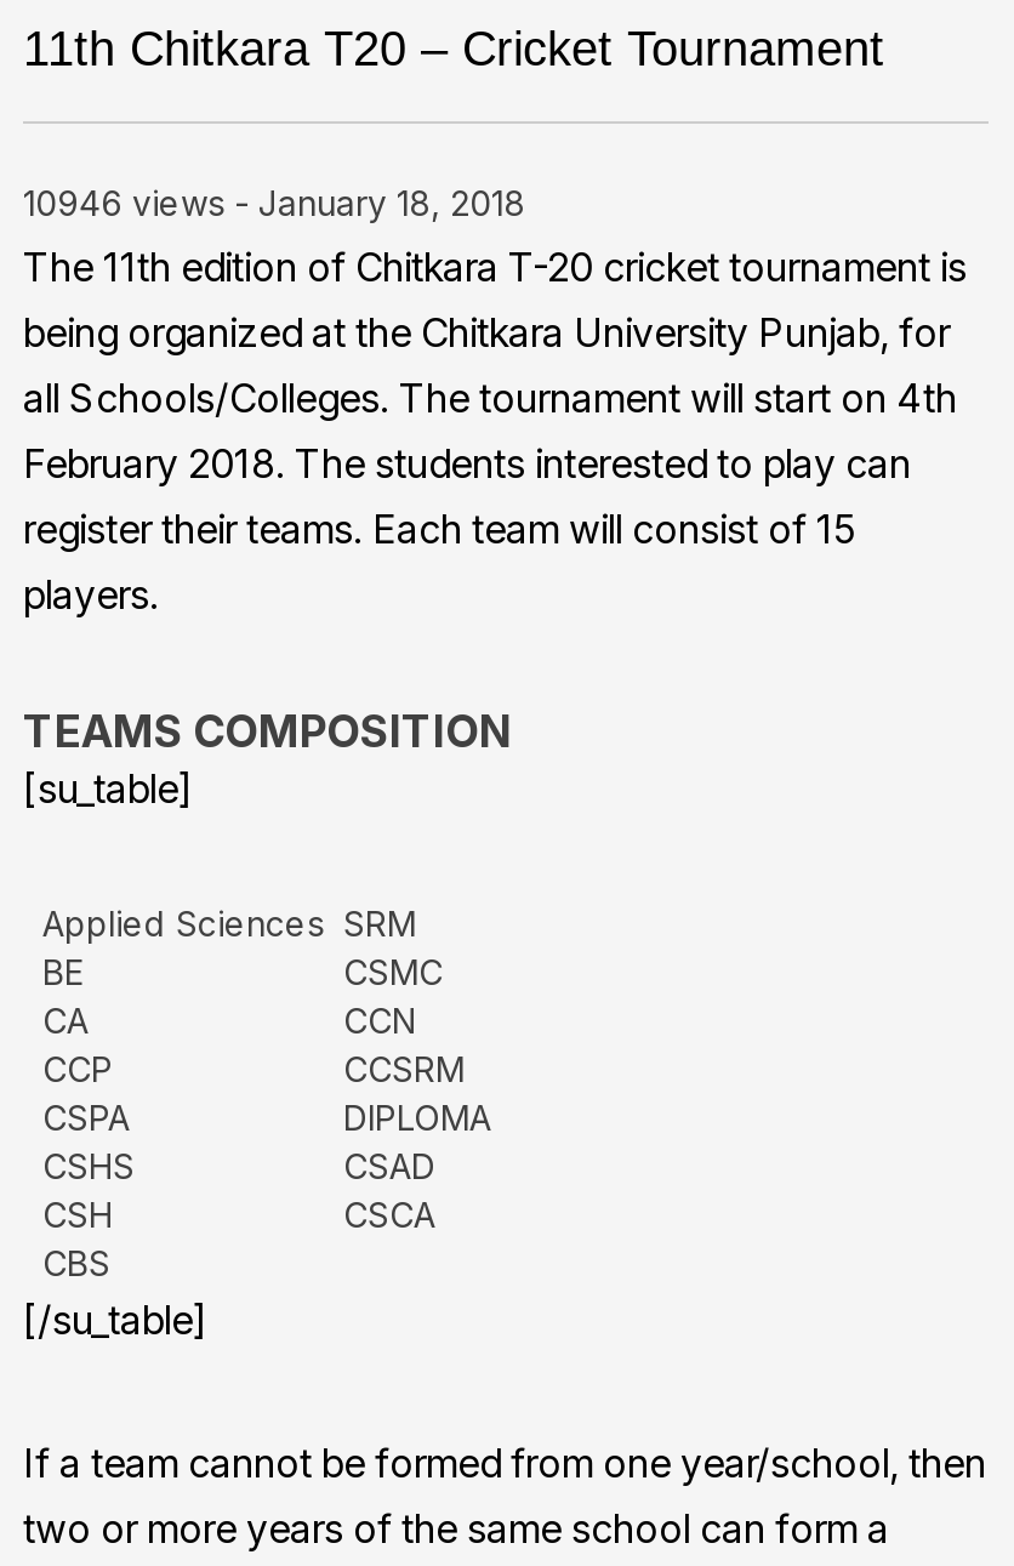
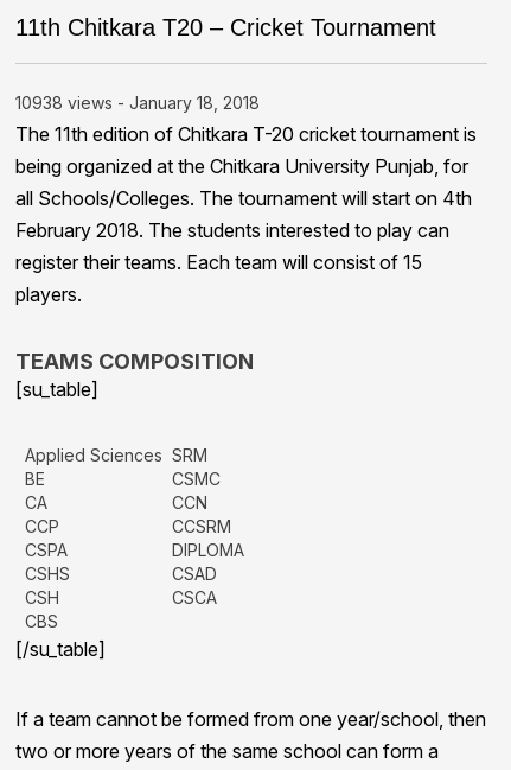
- 10946 views - January 18, 2018
+ 10938 views - January 18, 2018
